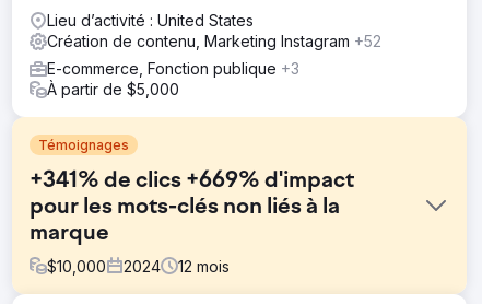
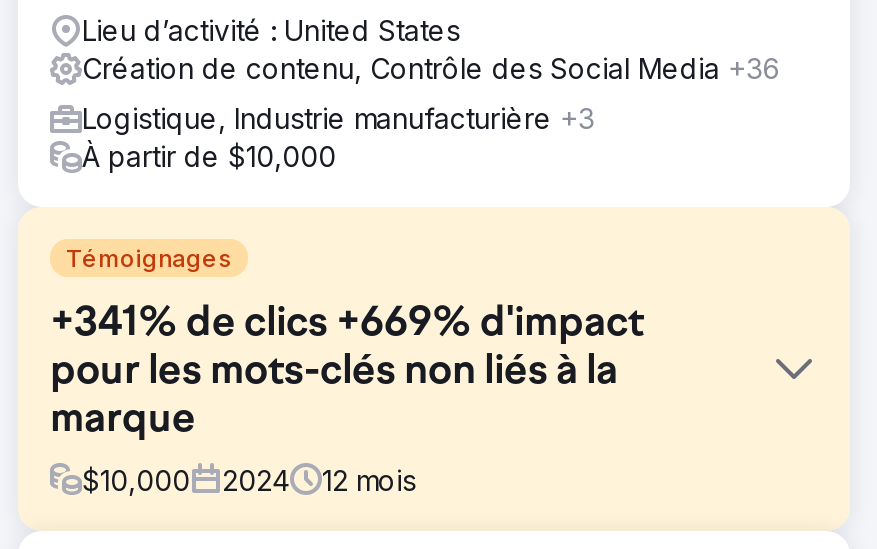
- Création de contenu, Marketing Instagram +52
+ Création de contenu, Contrôle des Social Media +36

- E-commerce, Fonction publique +3
- À partir de $5,000
+ Logistique, Industrie manufacturière +3
+ À partir de $10,000
